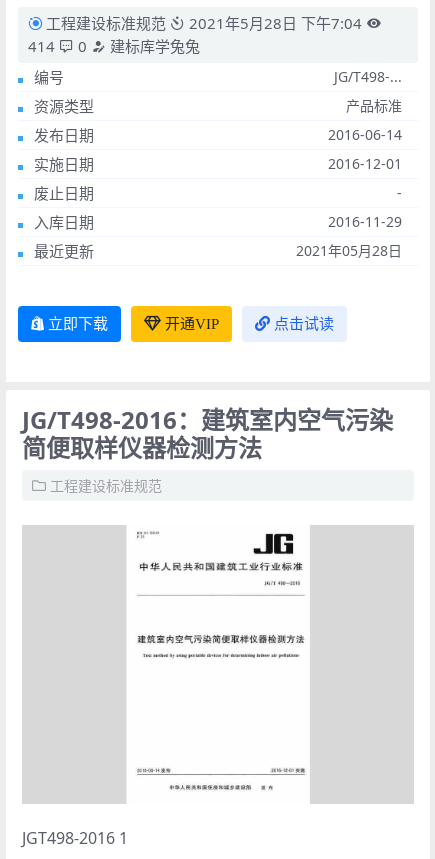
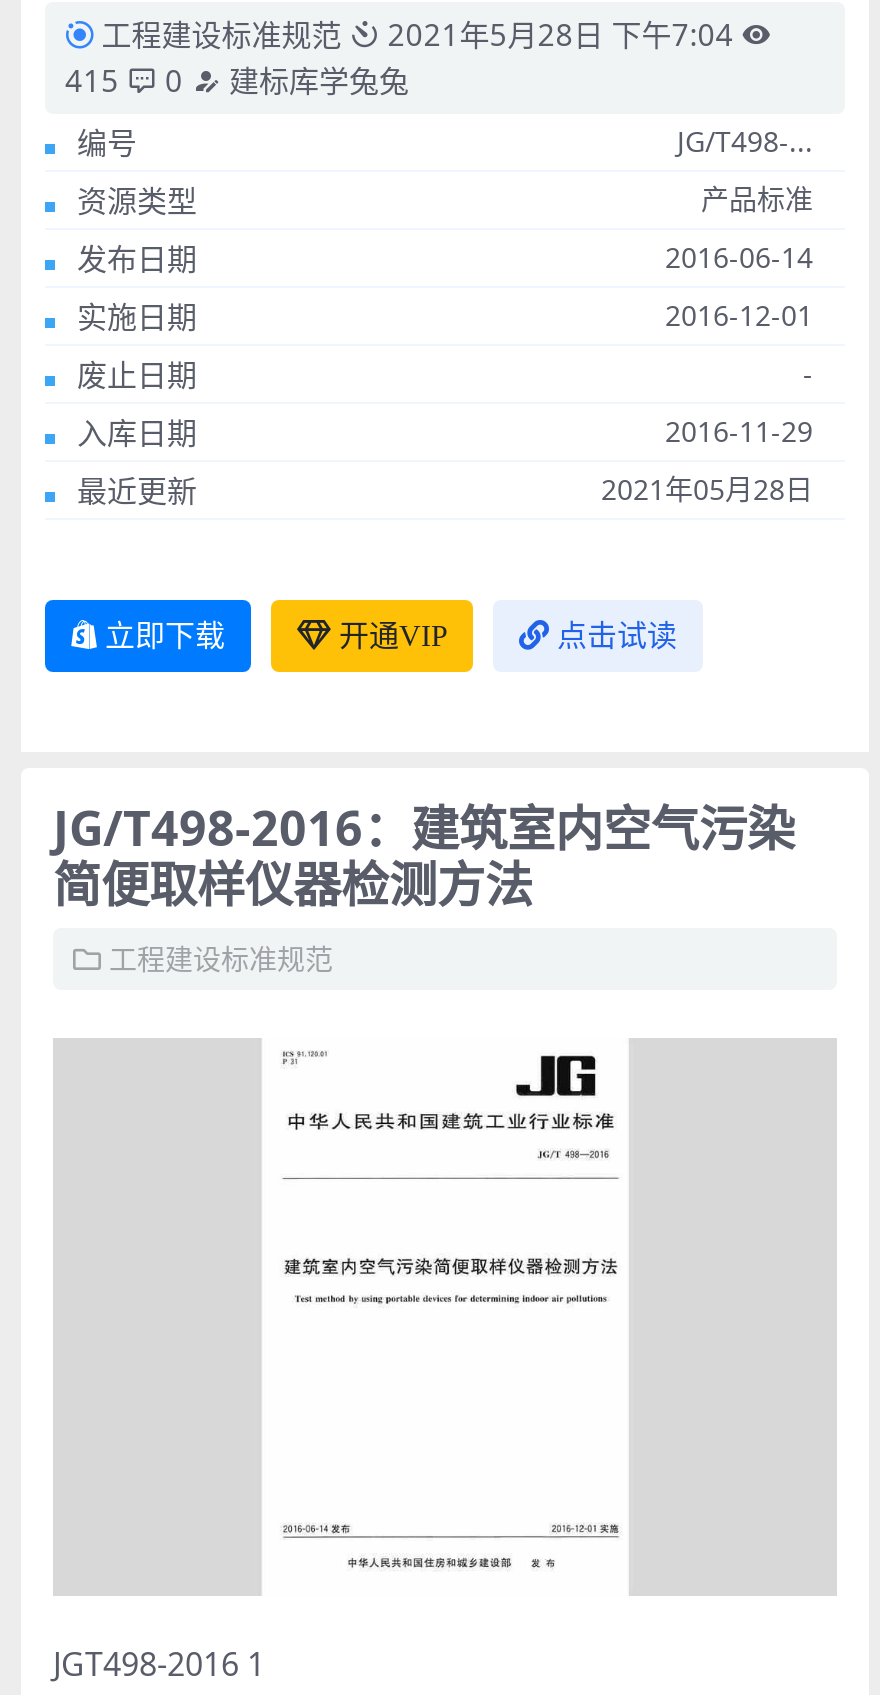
- 414
+ 415
